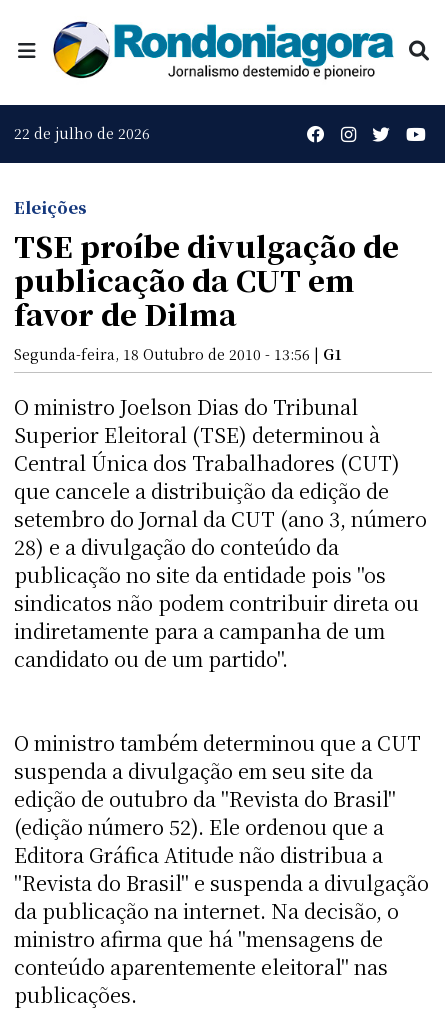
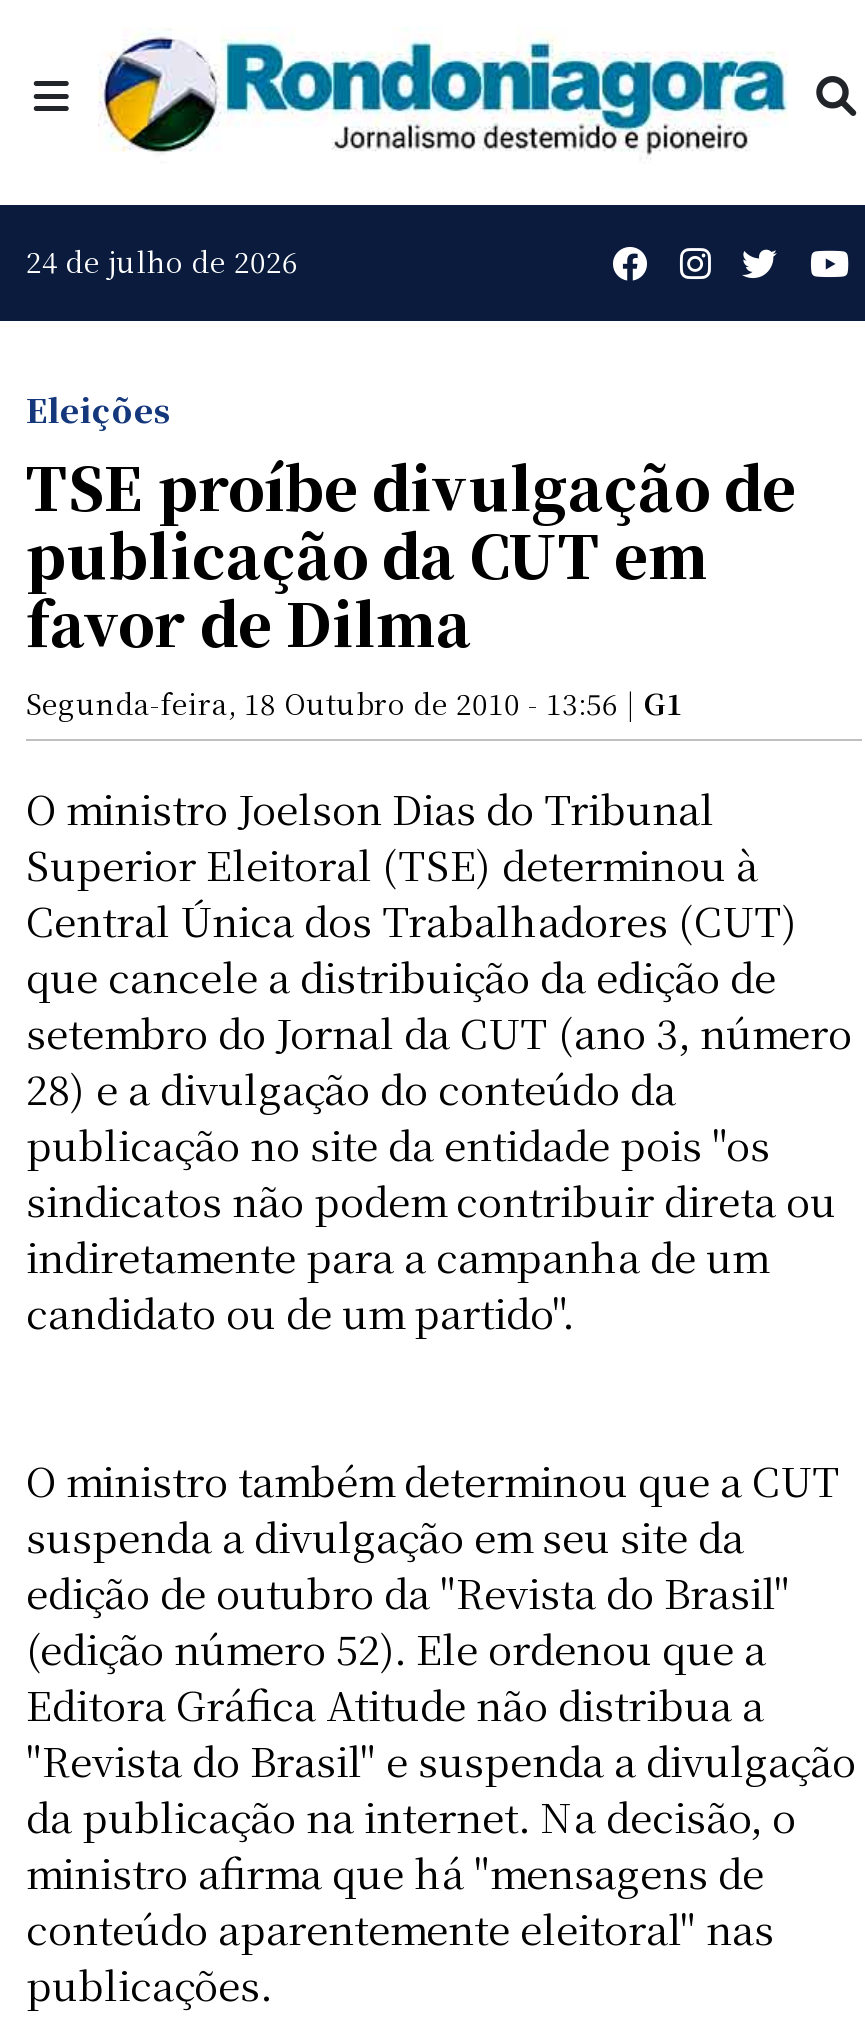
- 22 de julho de 2026
+ 24 de julho de 2026
